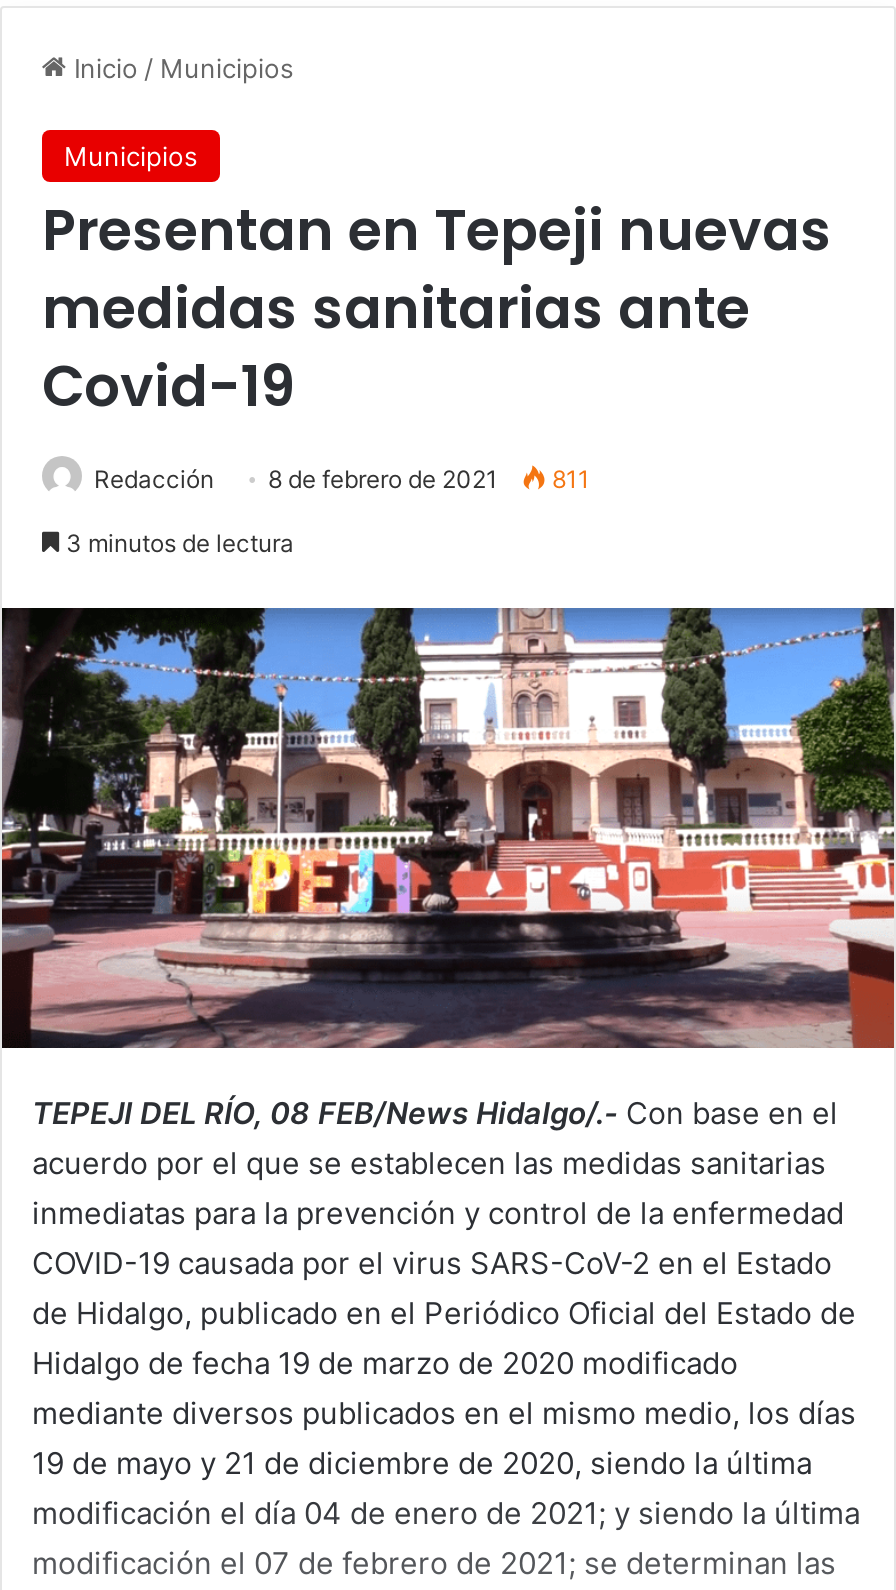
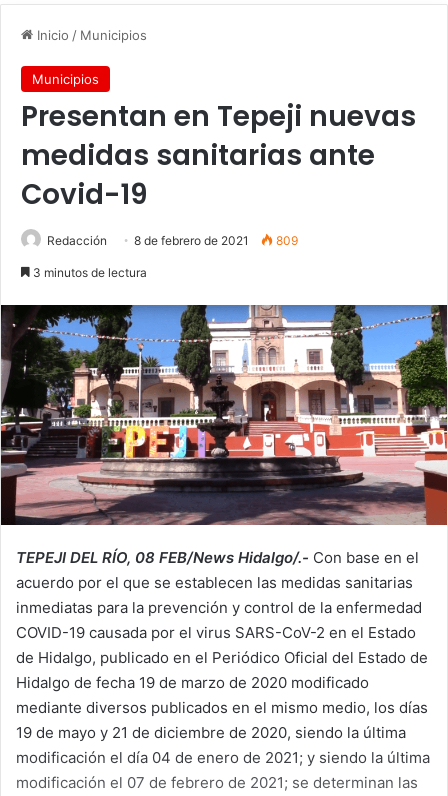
- Redacción 8 de febrero de 2021 811
+ Redacción 8 de febrero de 2021 809
